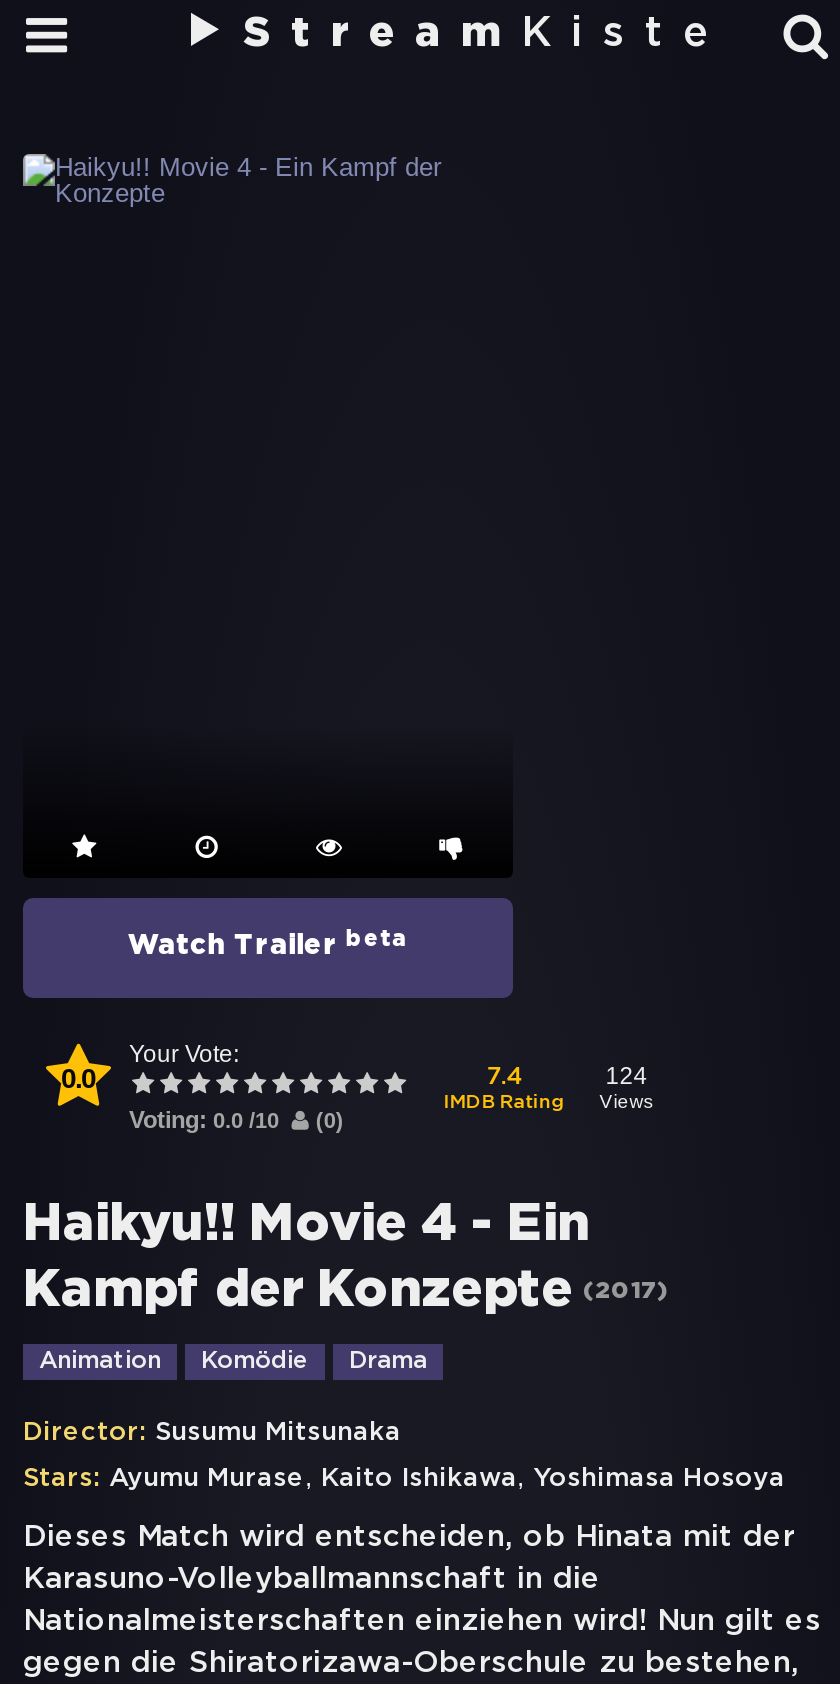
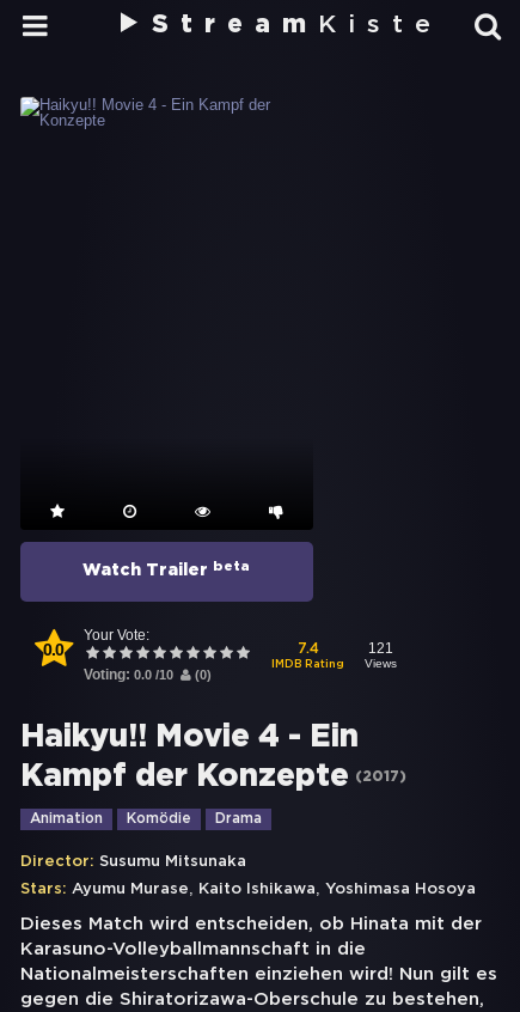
- 124
+ 121
